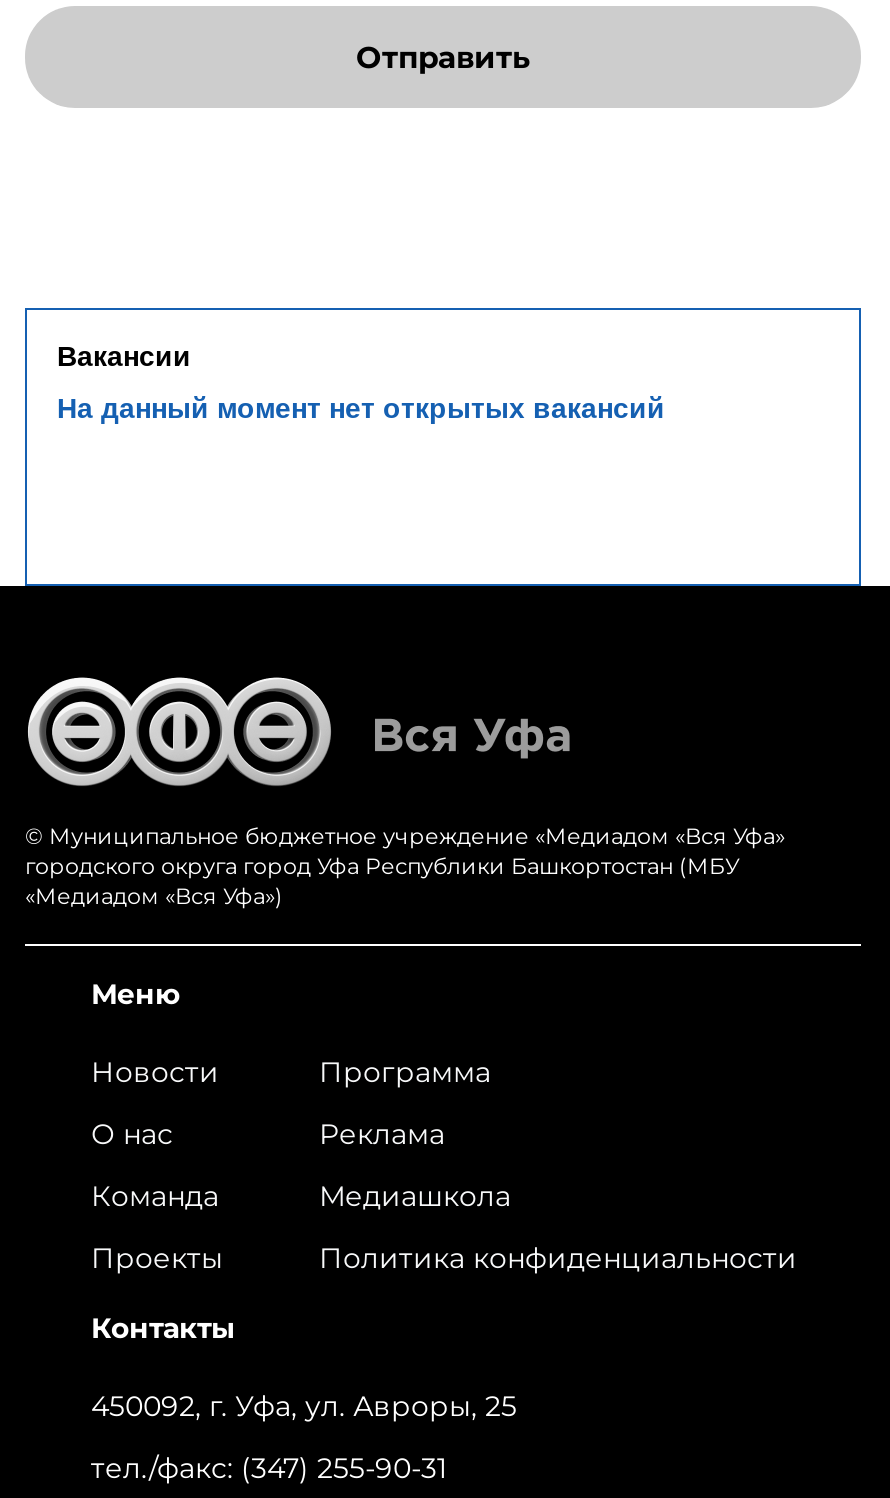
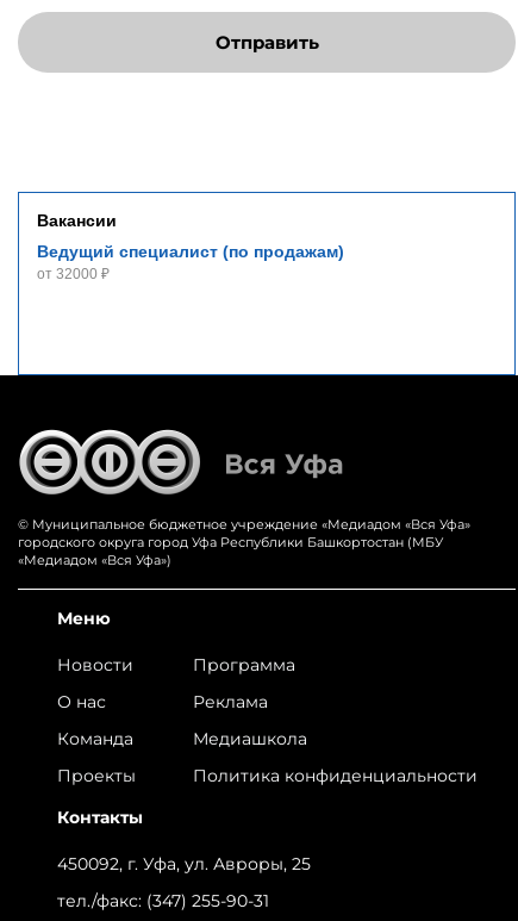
- На данный момент нет открытых вакансий
+ Ведущий специалист (по продажам)
+ от 32000 ₽
